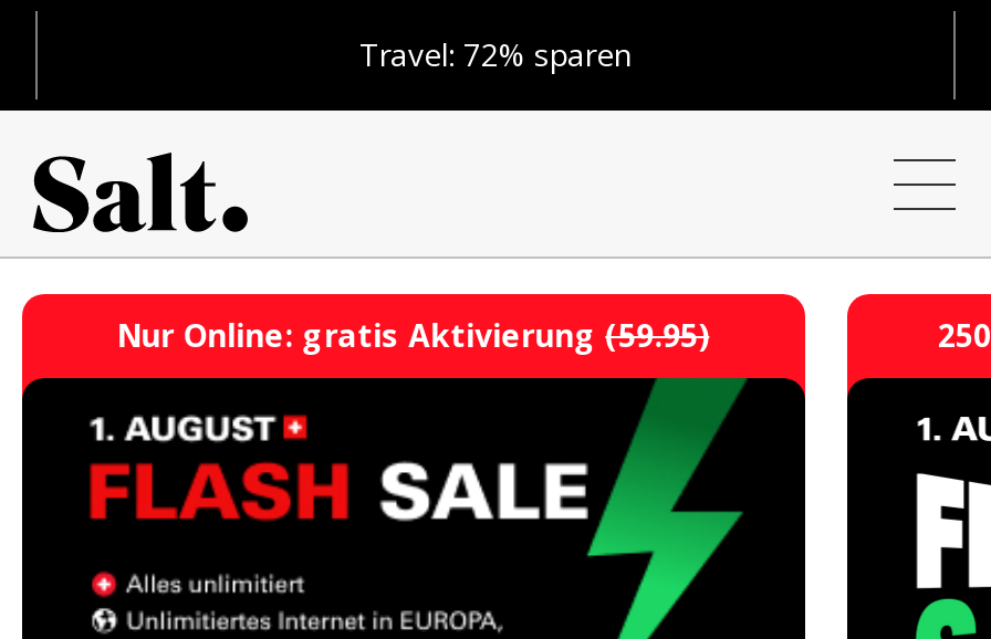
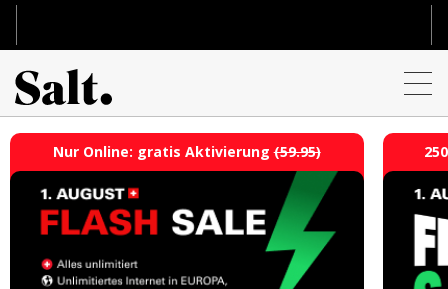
- Travel: 72% sparen
